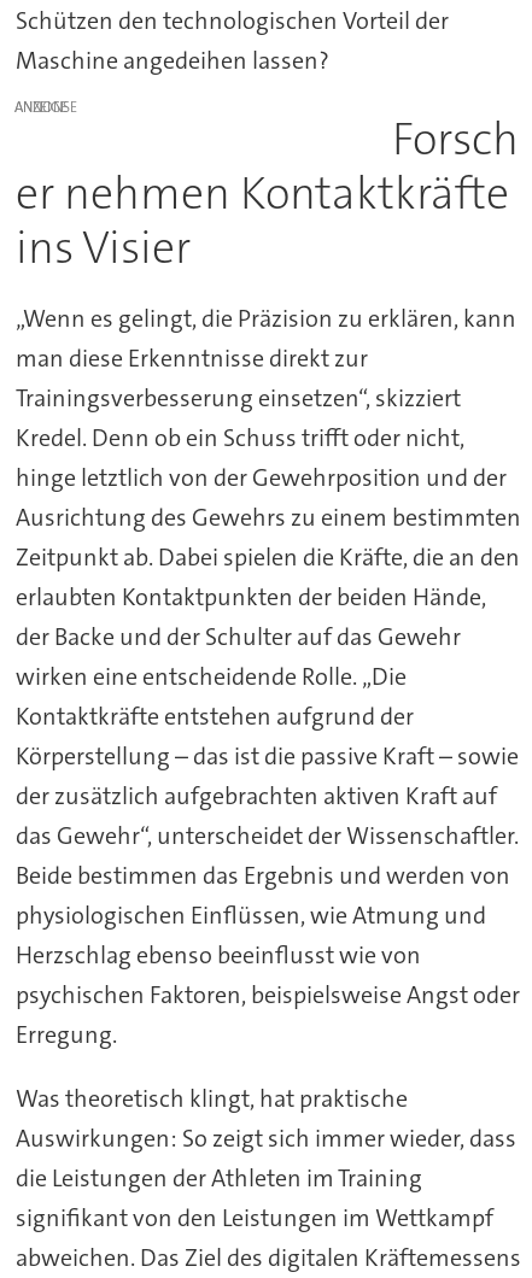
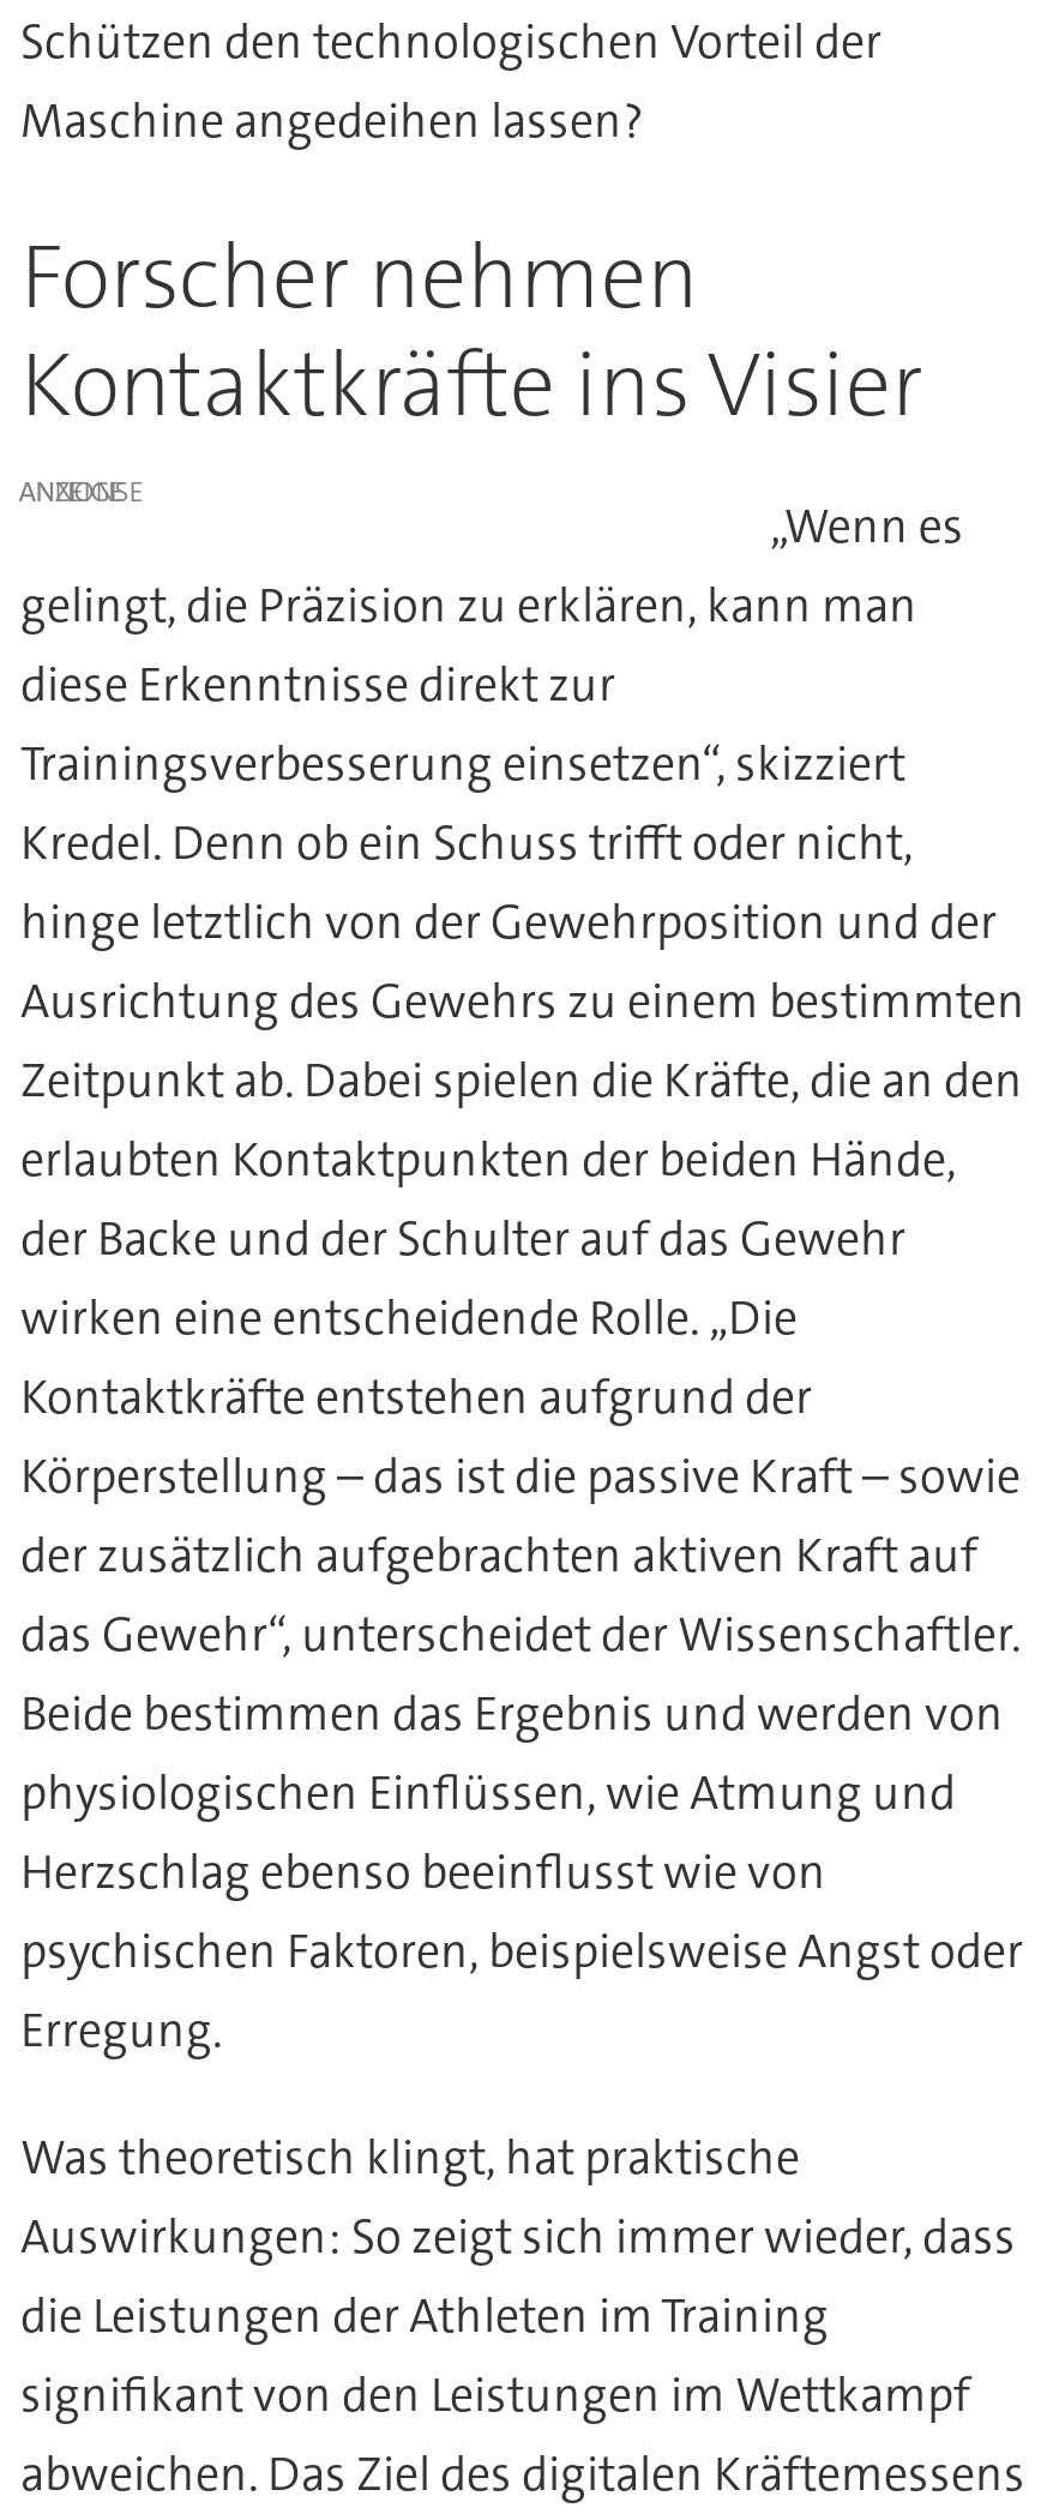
+ Forscher nehmen
+ Kontaktkräfte ins Visier

moved down: ANZEIGE

- Forsch
- er nehmen Kontaktkräfte
- ins Visier
- „Wenn es gelingt, die Präzision zu erklären, kann
- man diese Erkenntnisse direkt zur
+ „Wenn es
+ gelingt, die Präzision zu erklären, kann man
+ diese Erkenntnisse direkt zur
